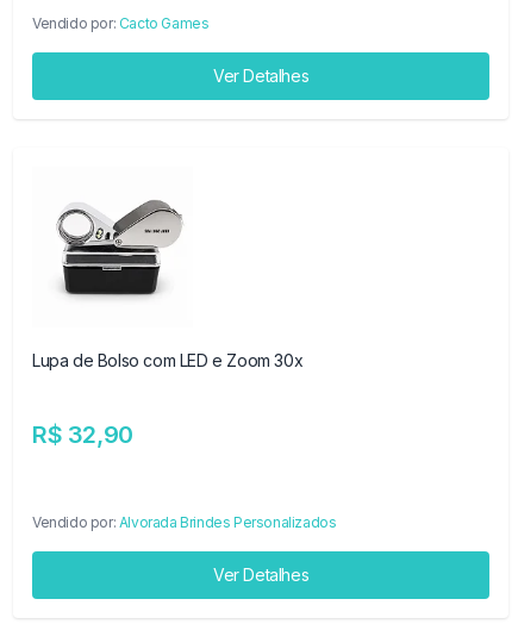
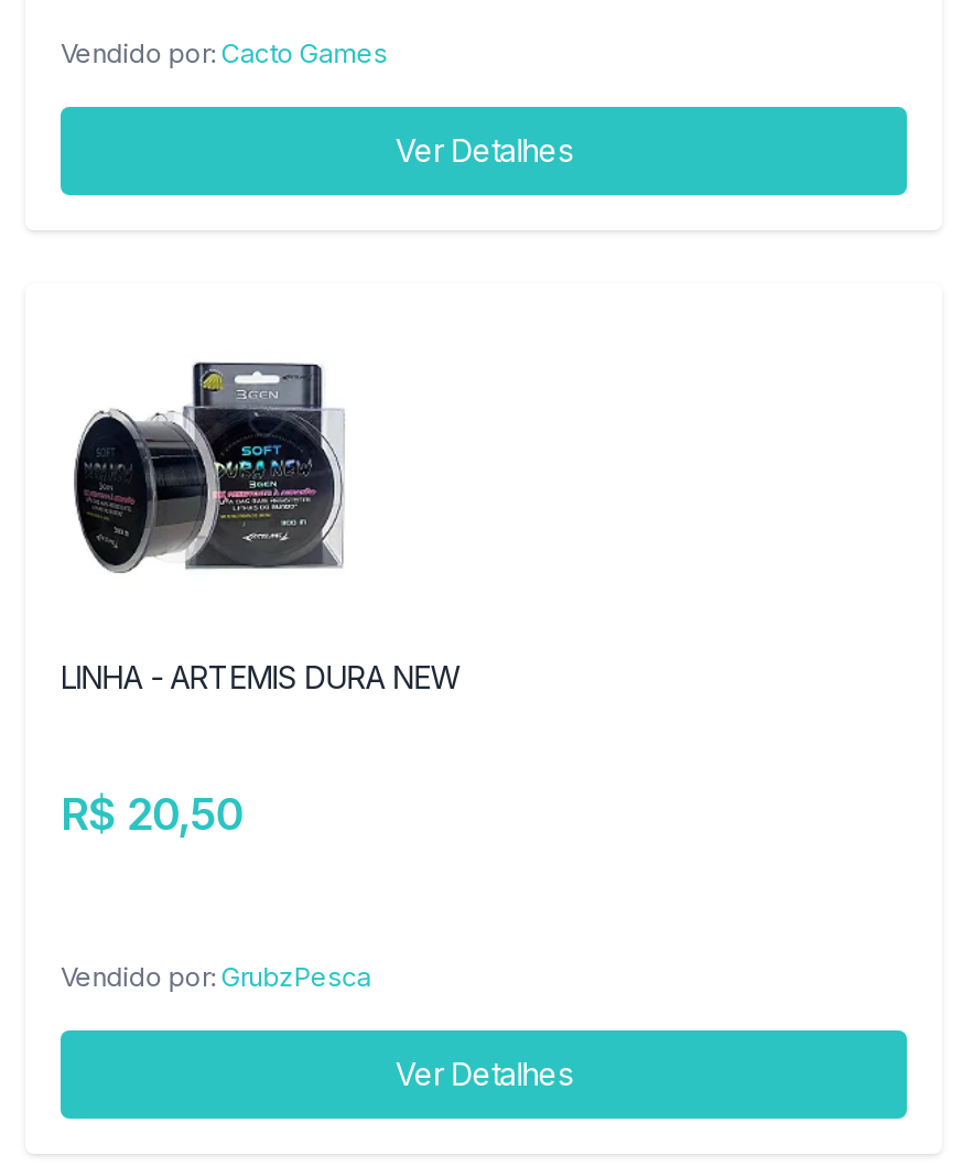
- [image]
- Lupa de Bolso com LED e Zoom 30x
+ [image]
+ LINHA - ARTEMIS DURA NEW

- R$ 32,90
+ R$ 20,50

- Vendido por: Alvorada Brindes Personalizados
+ Vendido por: GrubzPesca
